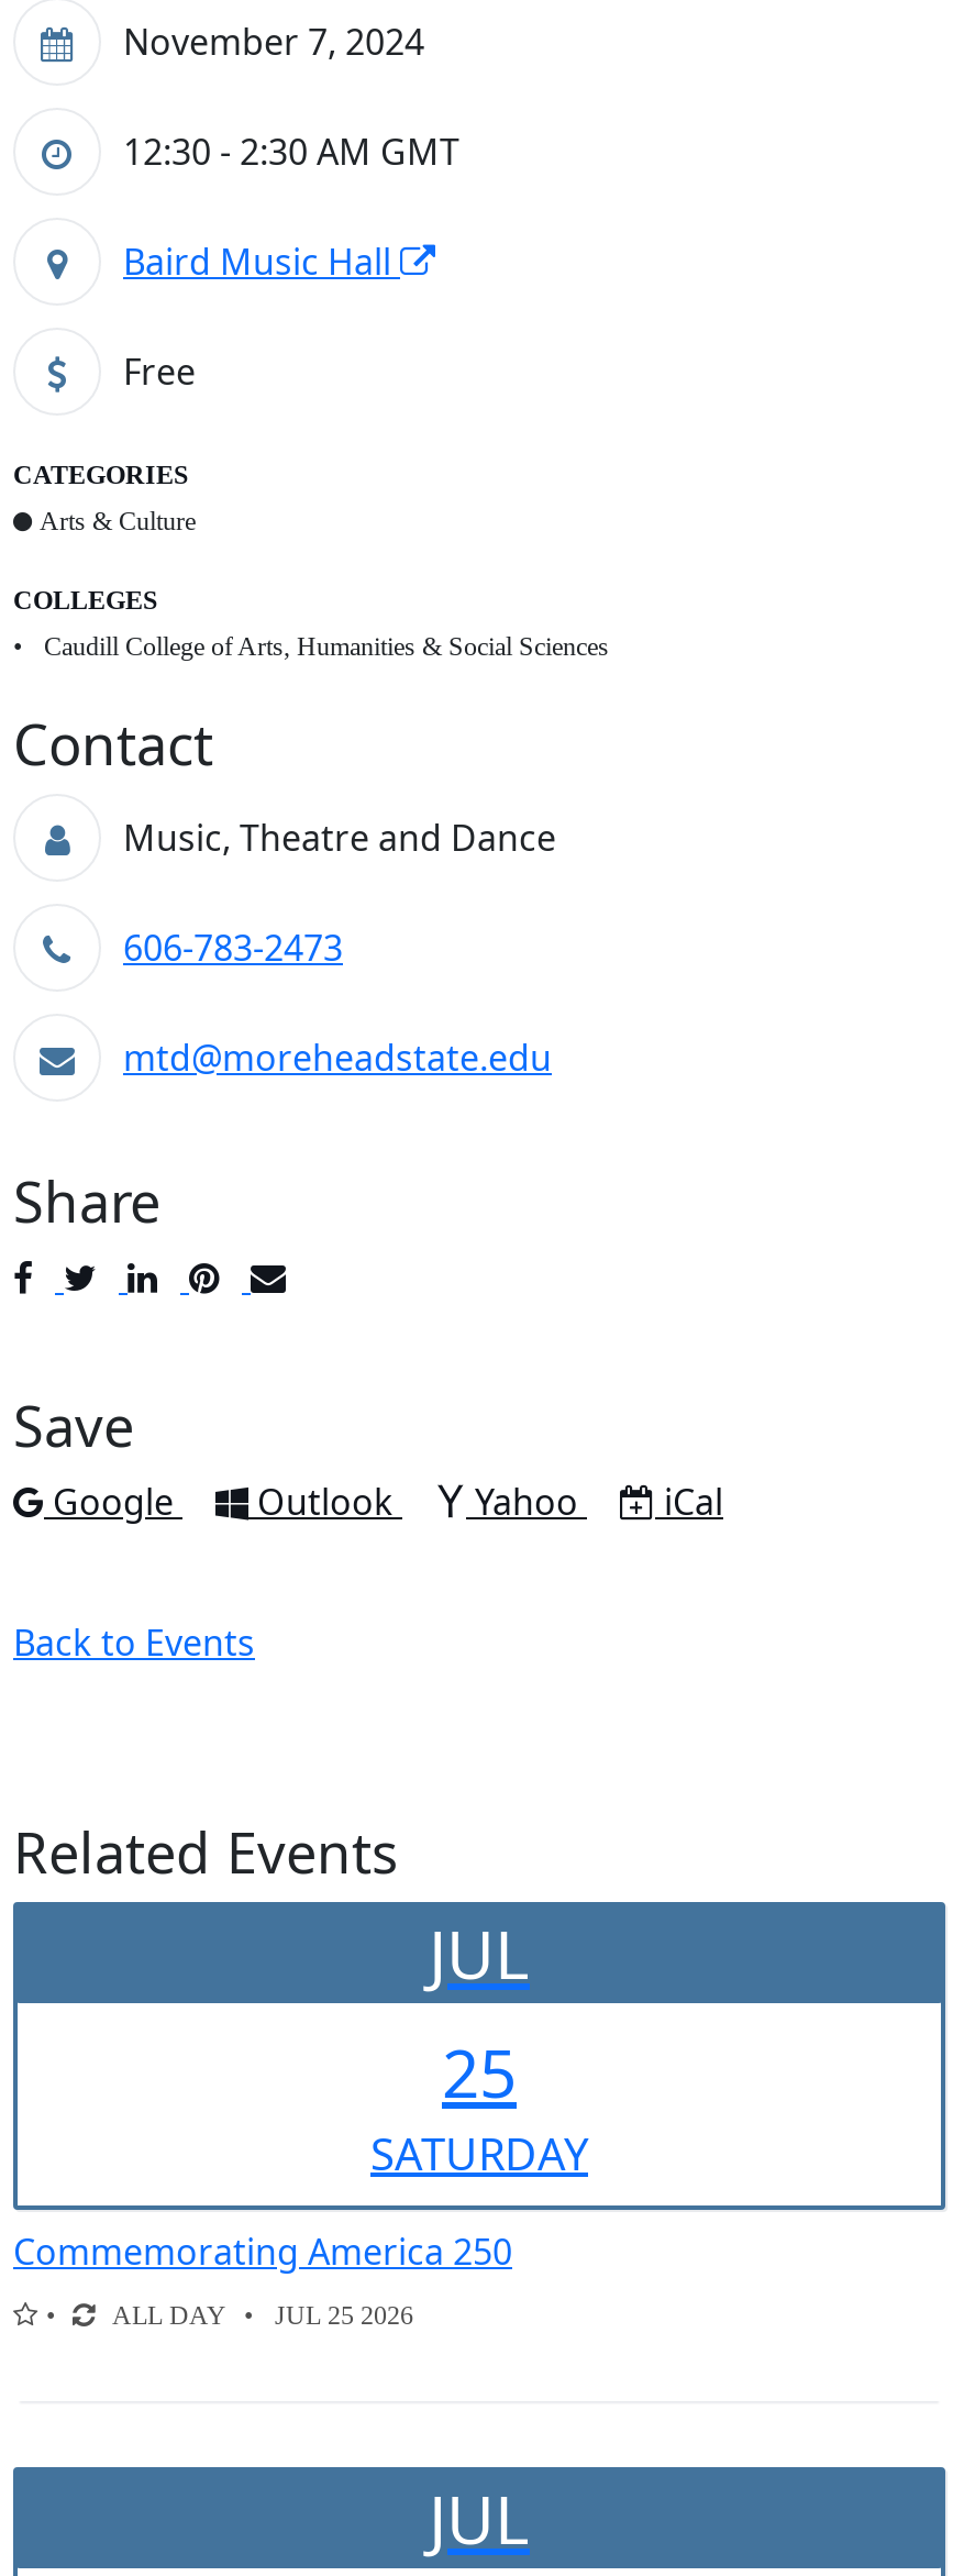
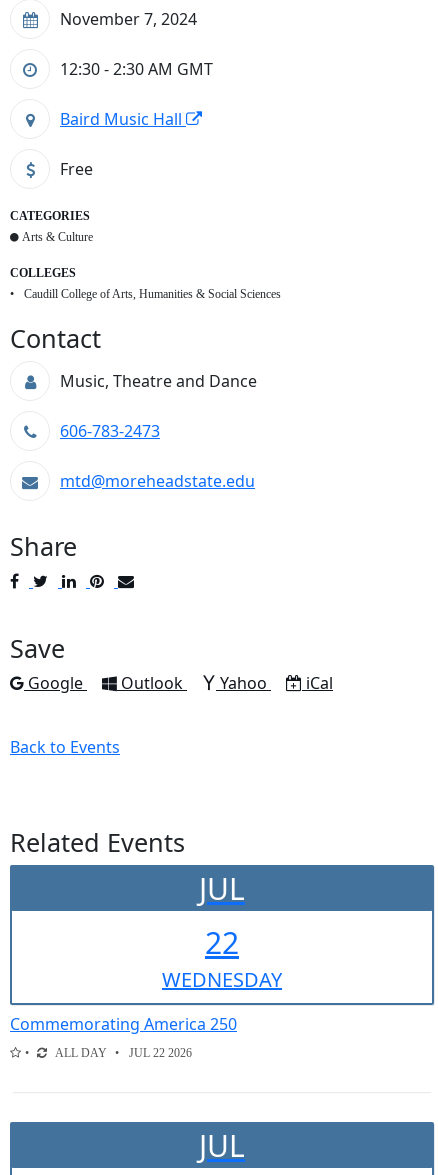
- 25
- SATURDAY
+ 22
+ WEDNESDAY

- ALL DAY JUL 25 2026
+ ALL DAY JUL 22 2026
